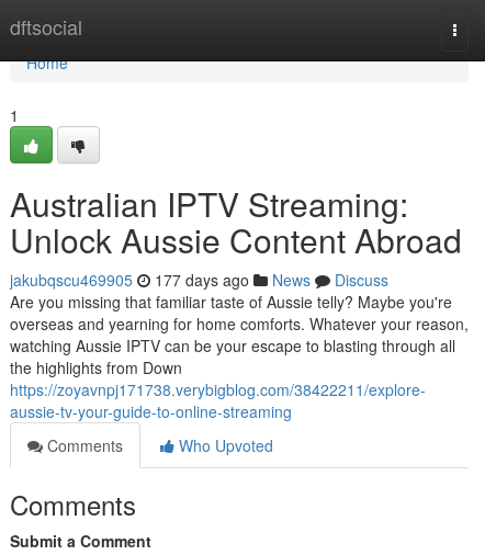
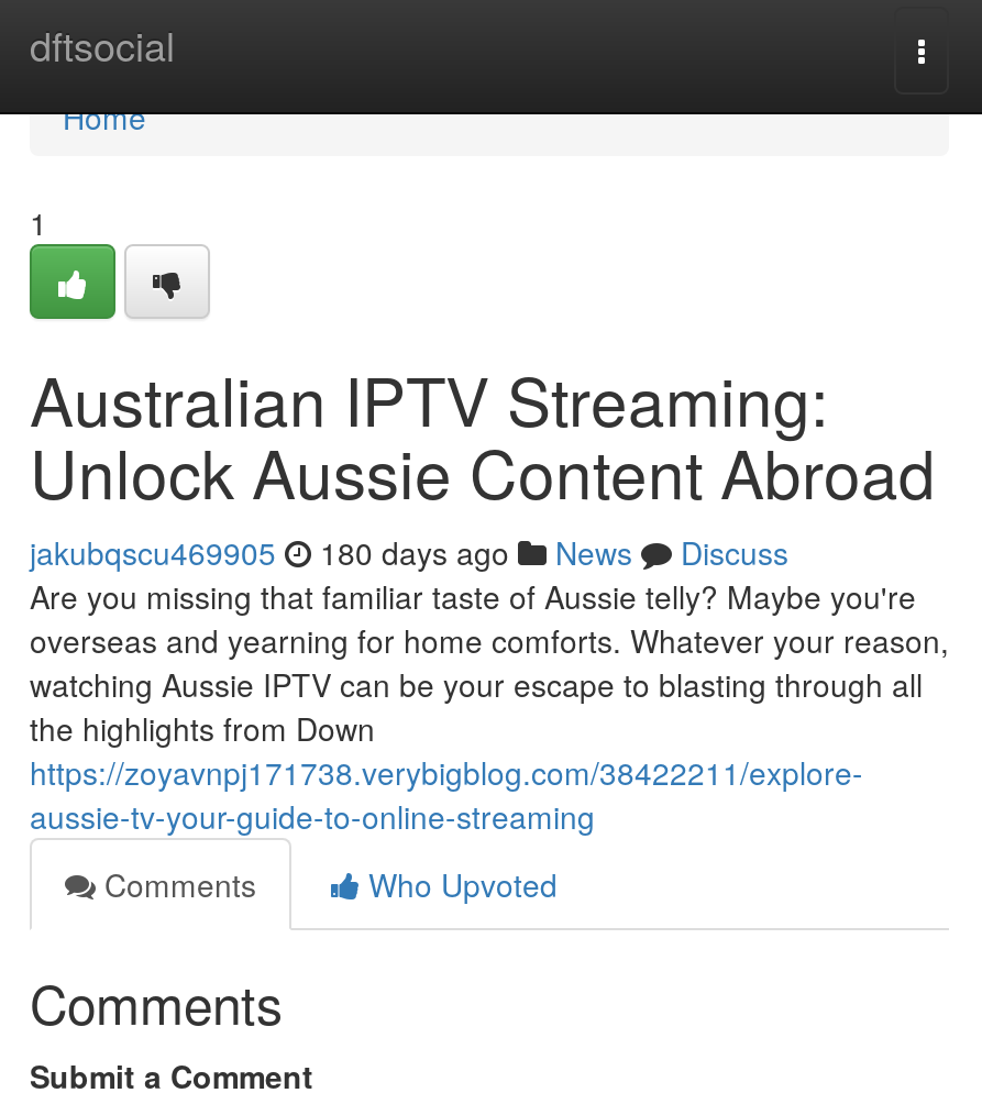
- jakubqscu469905 177 days ago News Discuss
+ jakubqscu469905 180 days ago News Discuss
